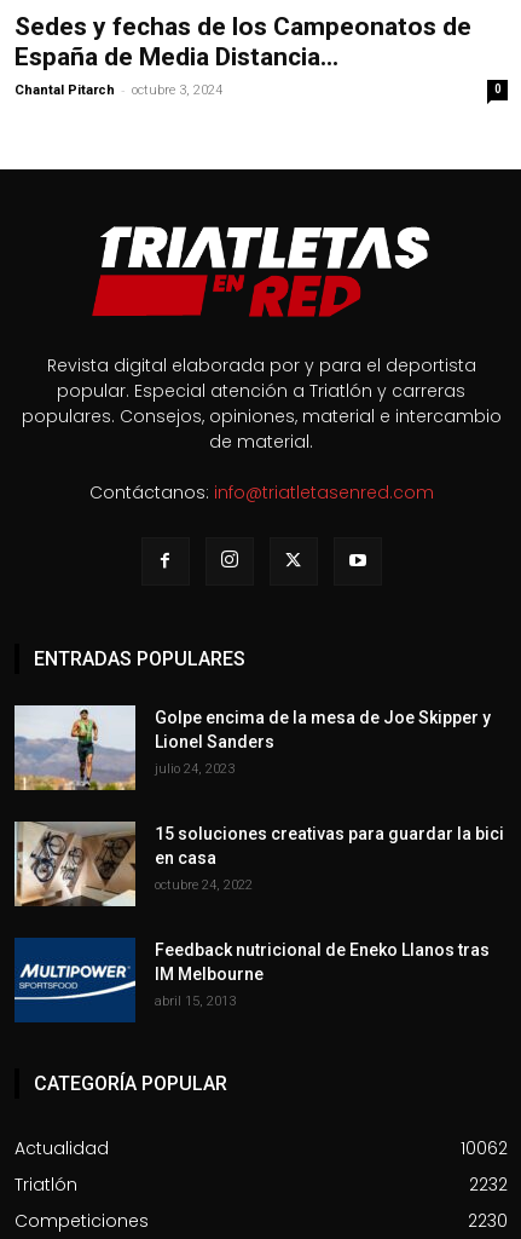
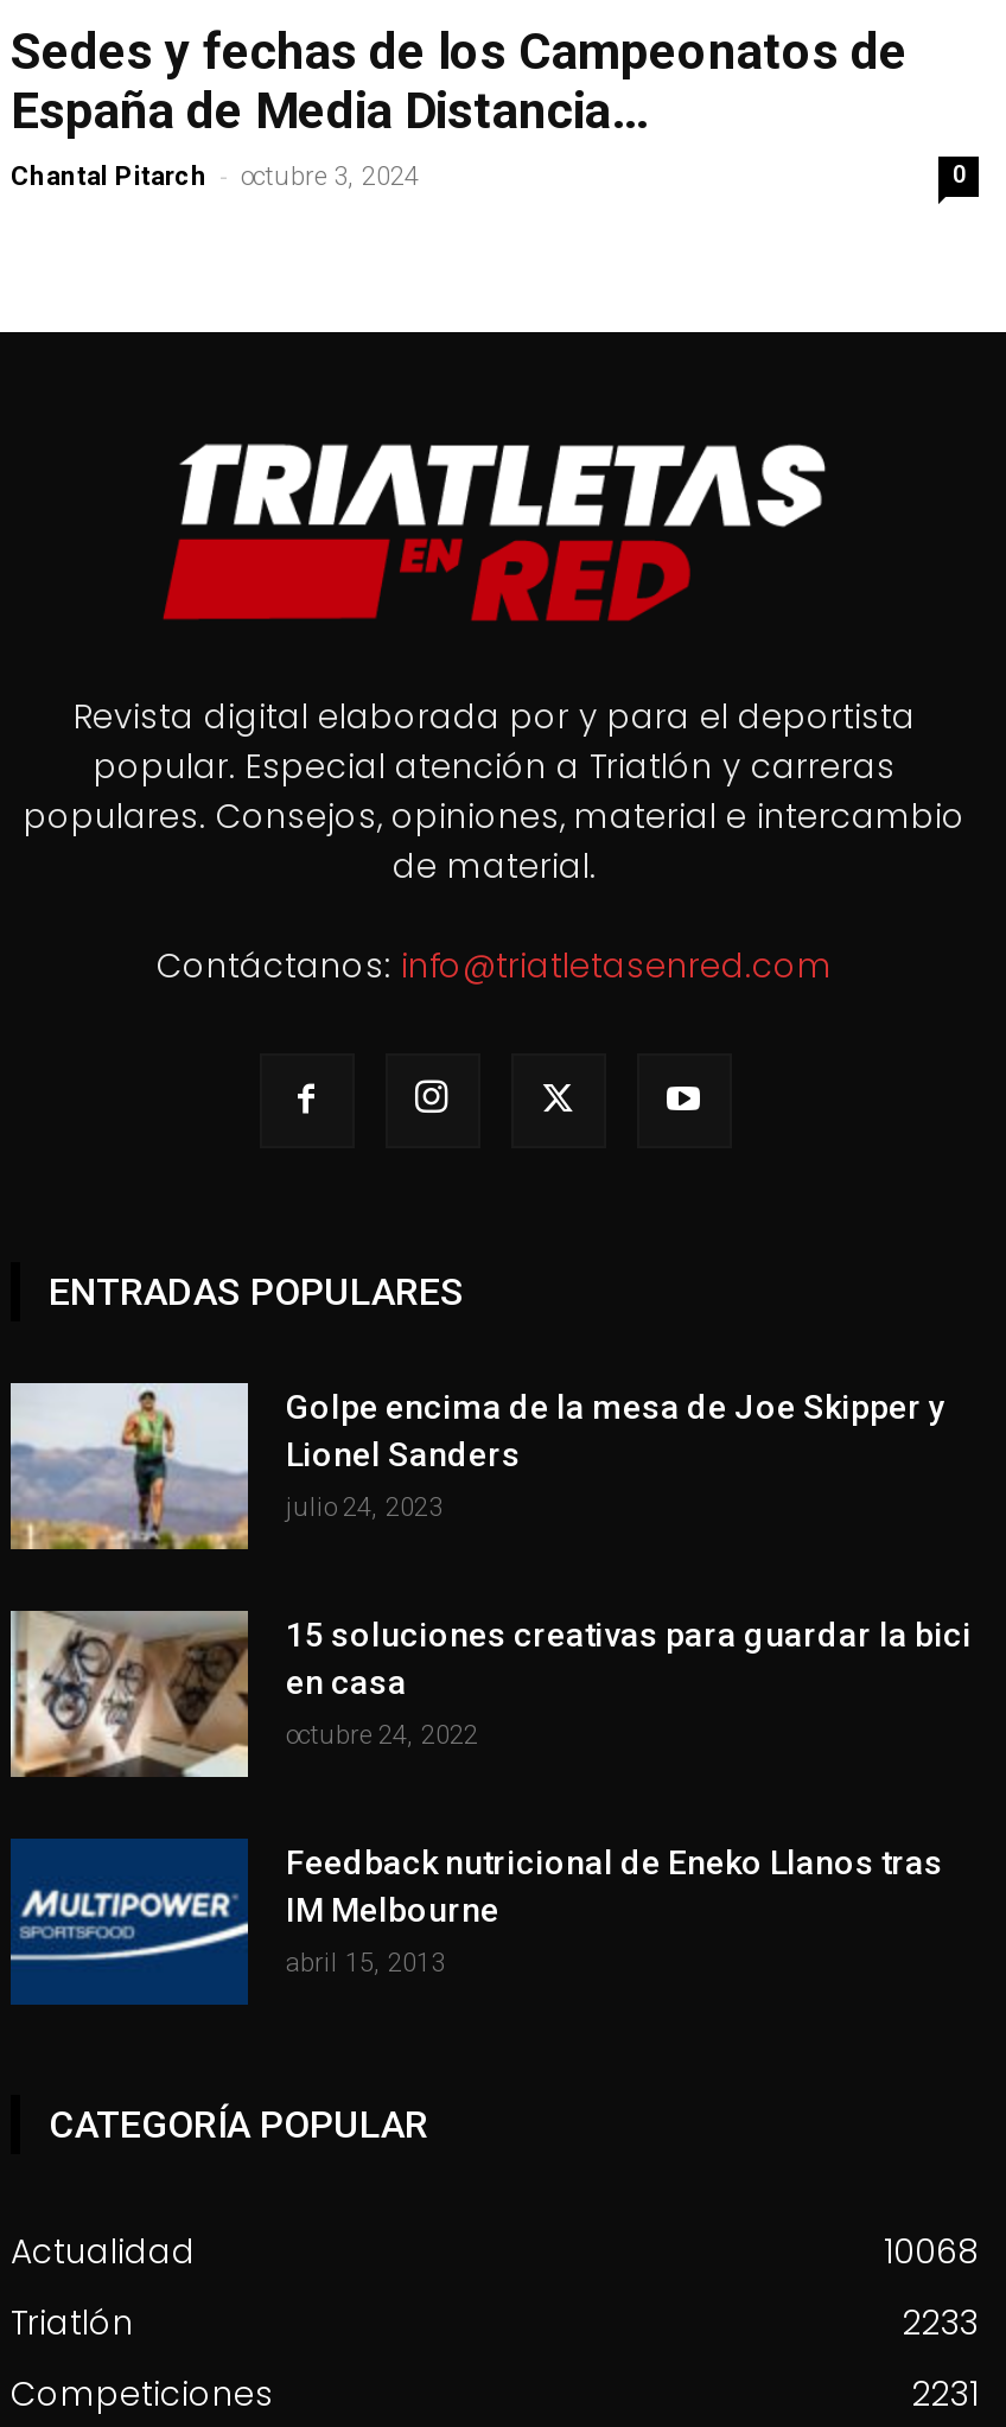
- 10062
+ 10068

- 2232
+ 2233

- 2230
+ 2231
